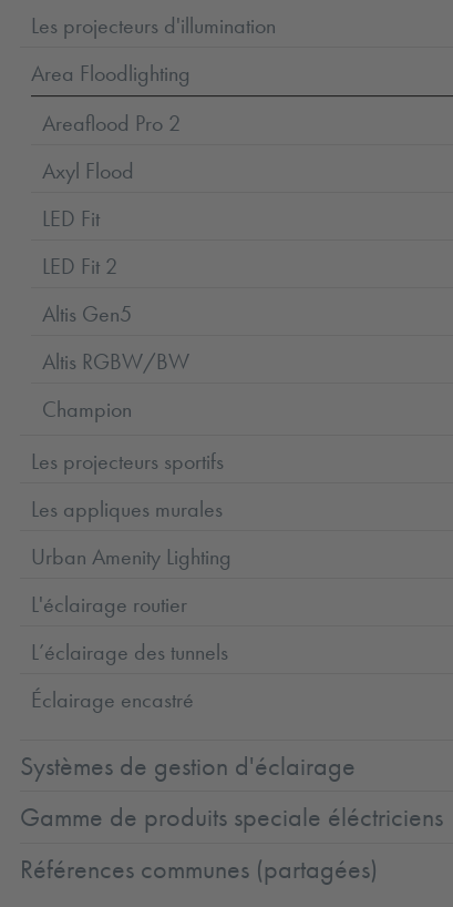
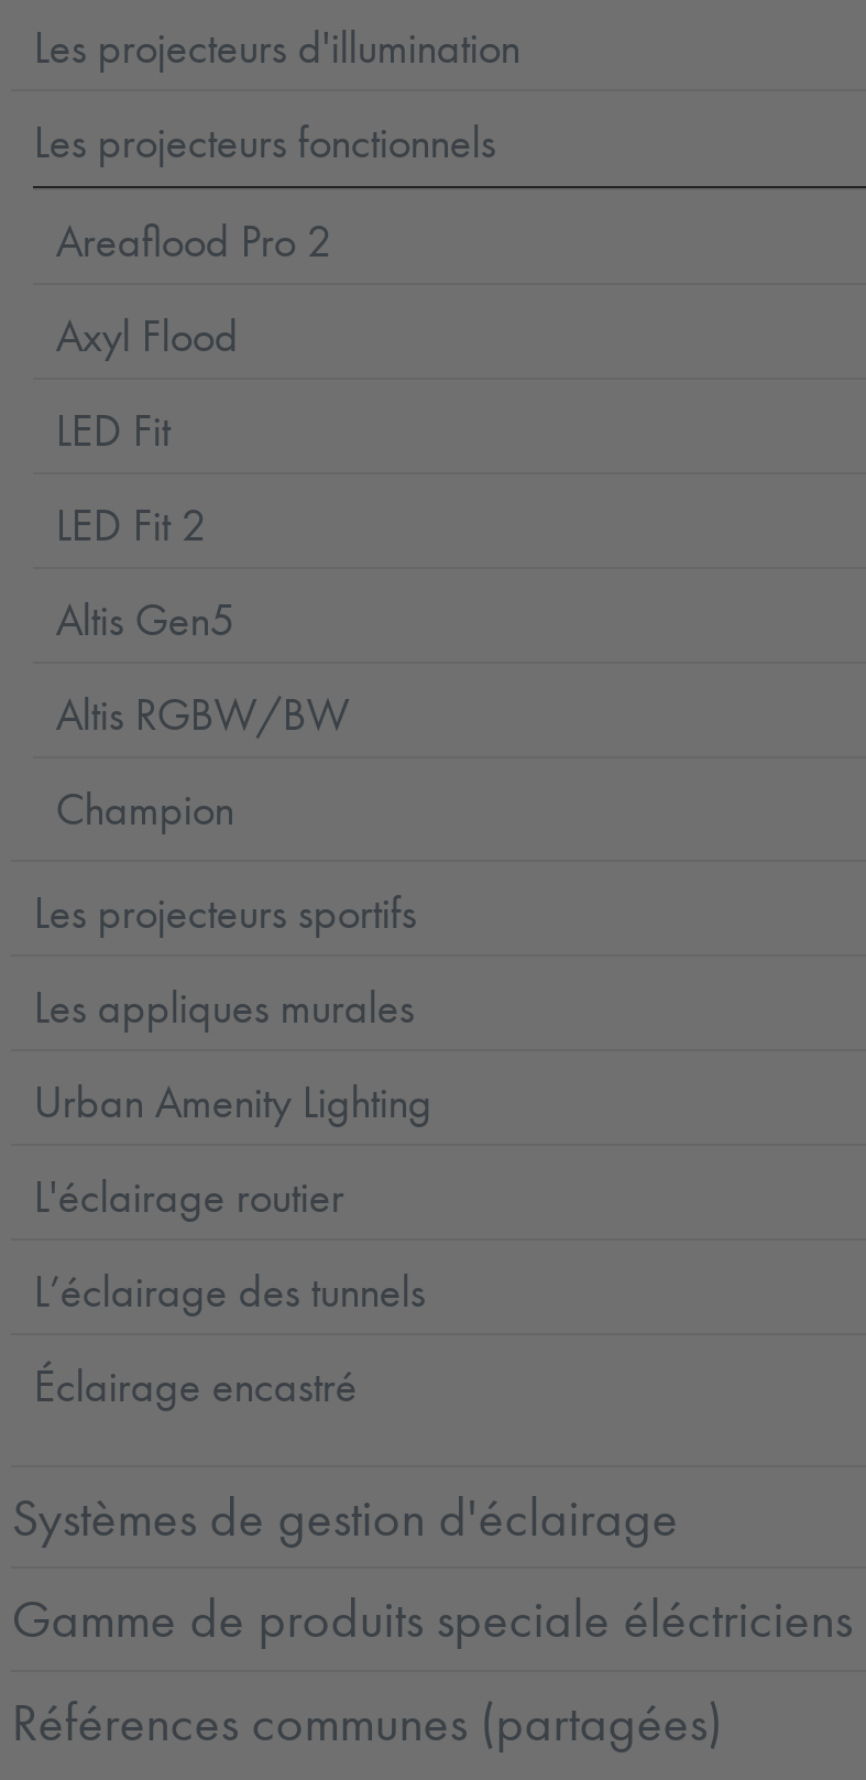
- Area Floodlighting
+ Les projecteurs fonctionnels
